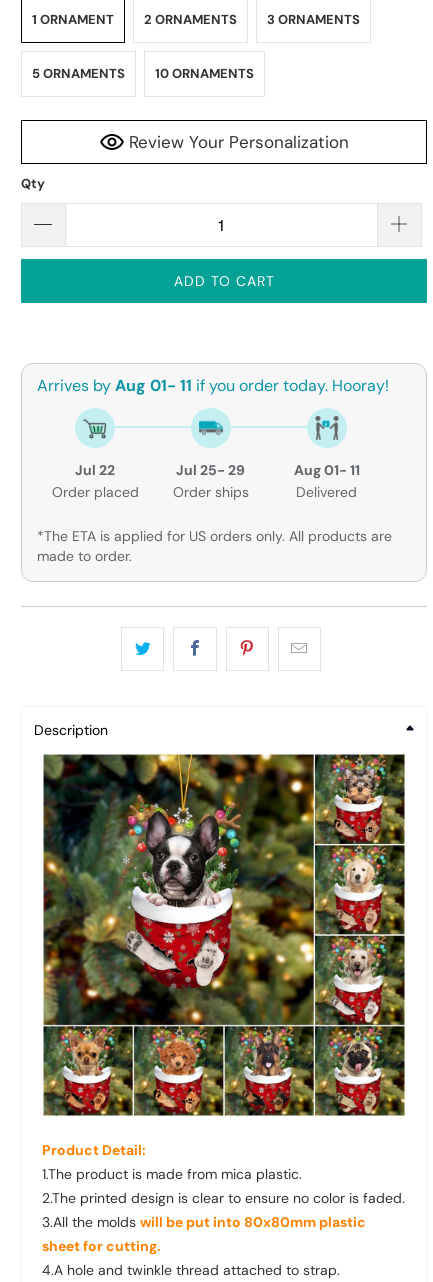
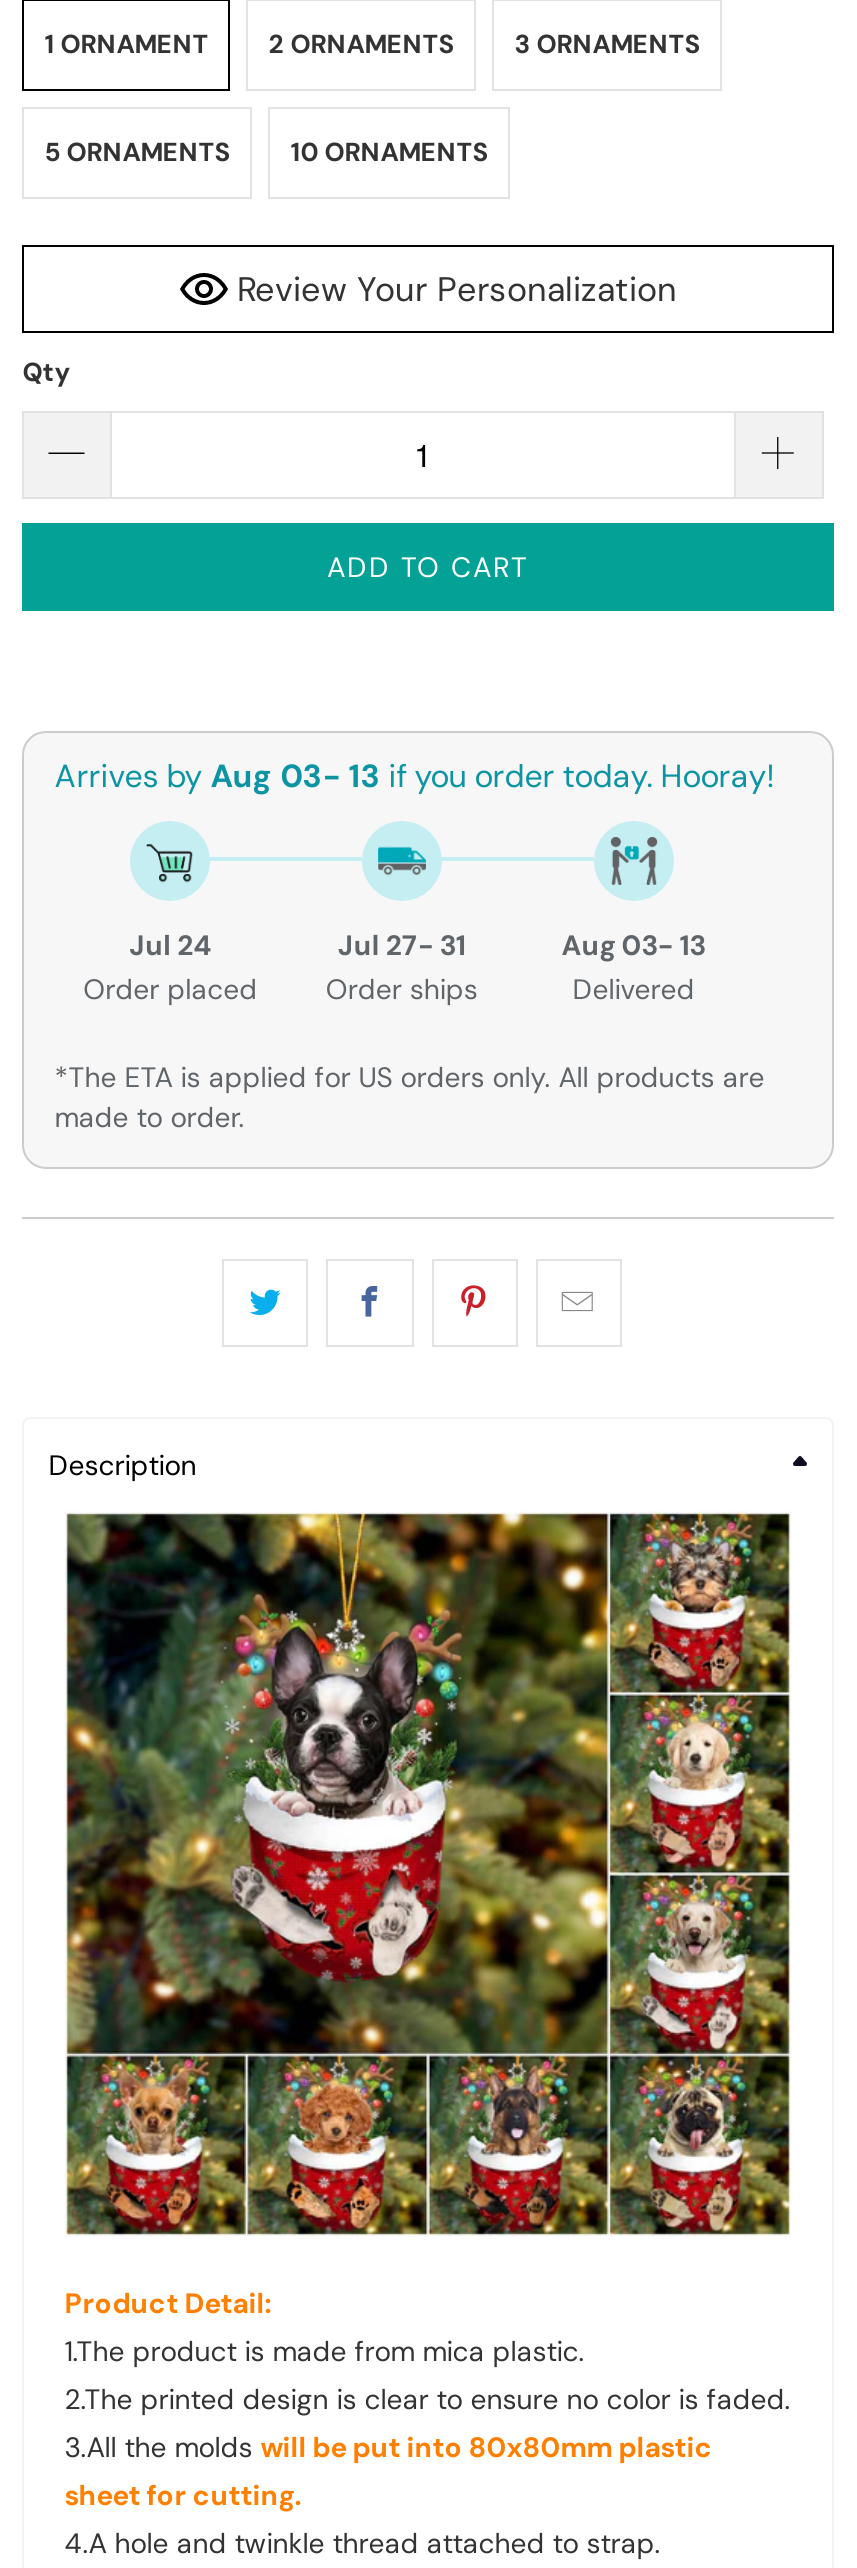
- Arrives by Aug 01- 11 if you order today. Hooray!
+ Arrives by Aug 03- 13 if you order today. Hooray!

- Jul 22
+ Jul 24

- Jul 25- 29
+ Jul 27- 31

- Aug 01- 11
+ Aug 03- 13
